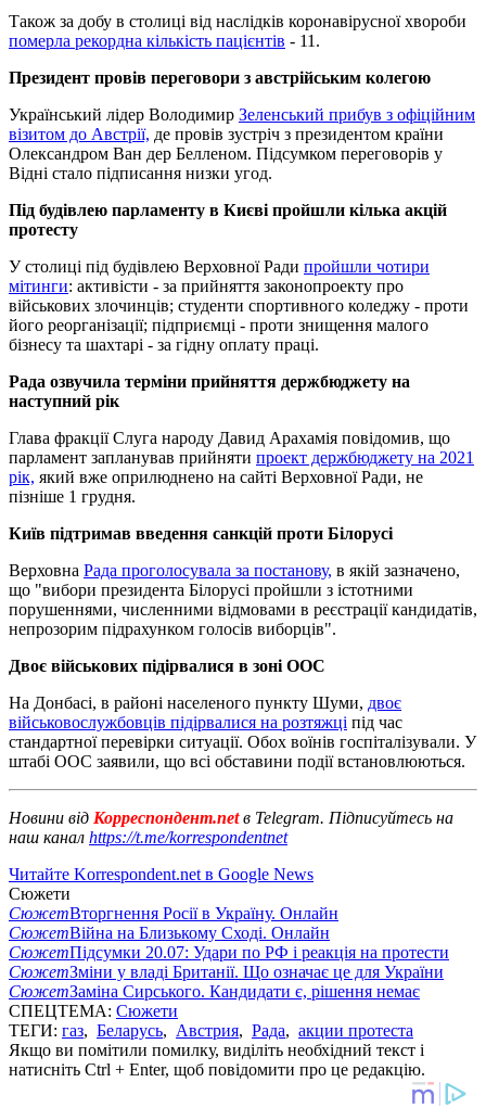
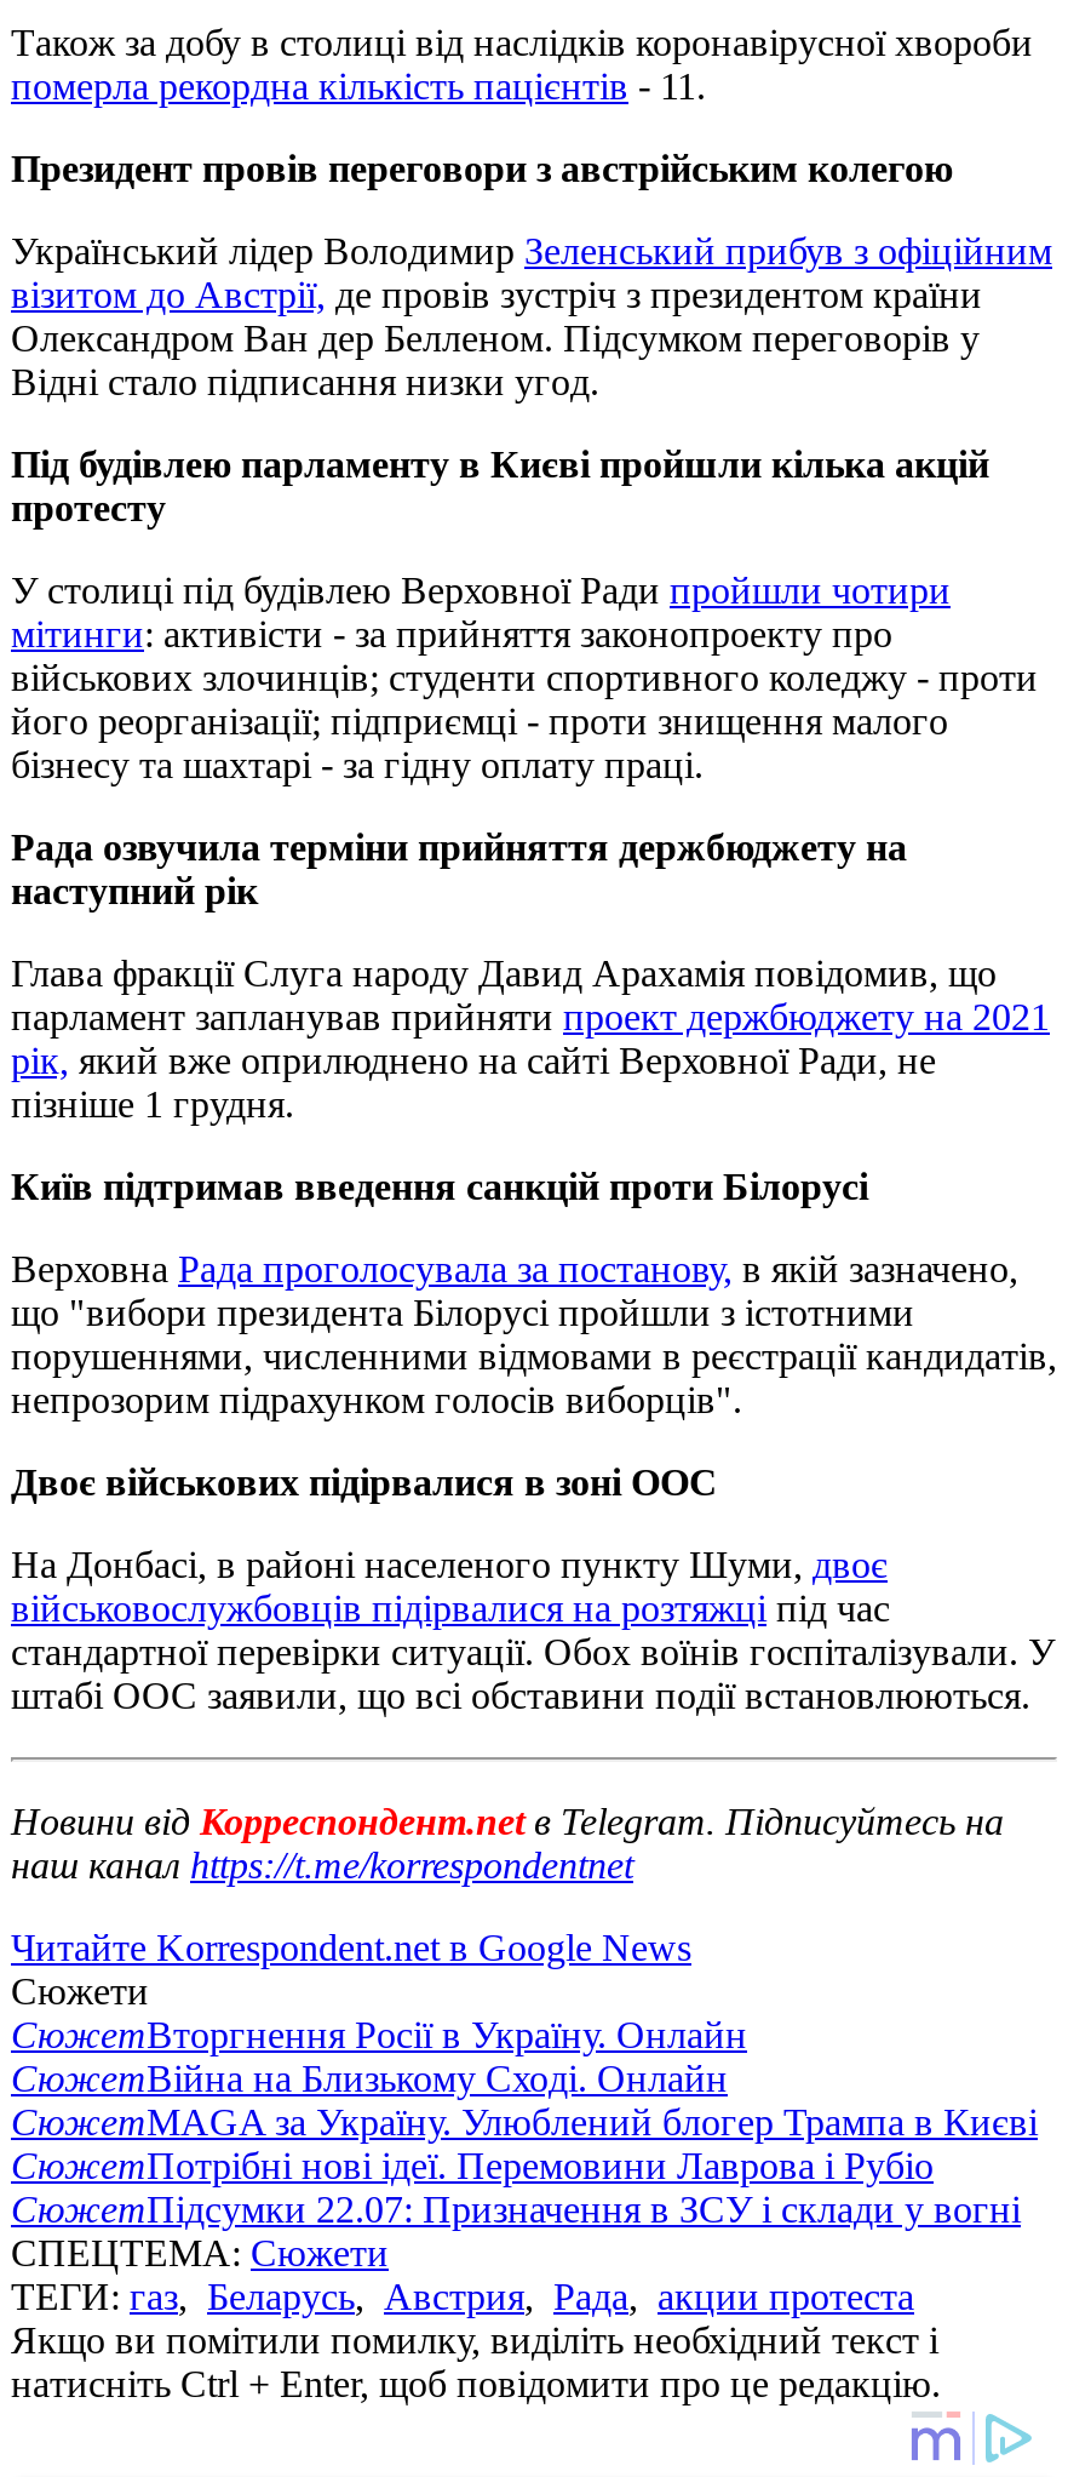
- СюжетПідсумки 20.07: Удари по РФ і реакція на протести
- СюжетЗміни у владі Британії. Що означає це для України
- СюжетЗаміна Сирського. Кандидати є, рішення немає
+ СюжетMAGA за Україну. Улюблений блогер Трампа в Києві
+ СюжетПотрібні нові ідеї. Перемовини Лаврова і Рубіо
+ СюжетПідсумки 22.07: Призначення в ЗСУ і склади у вогні
